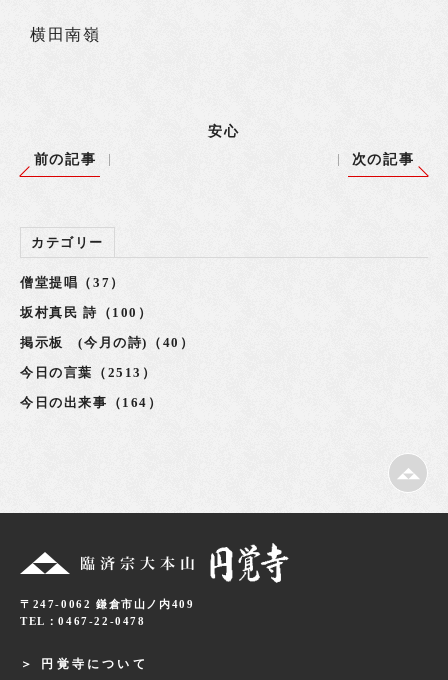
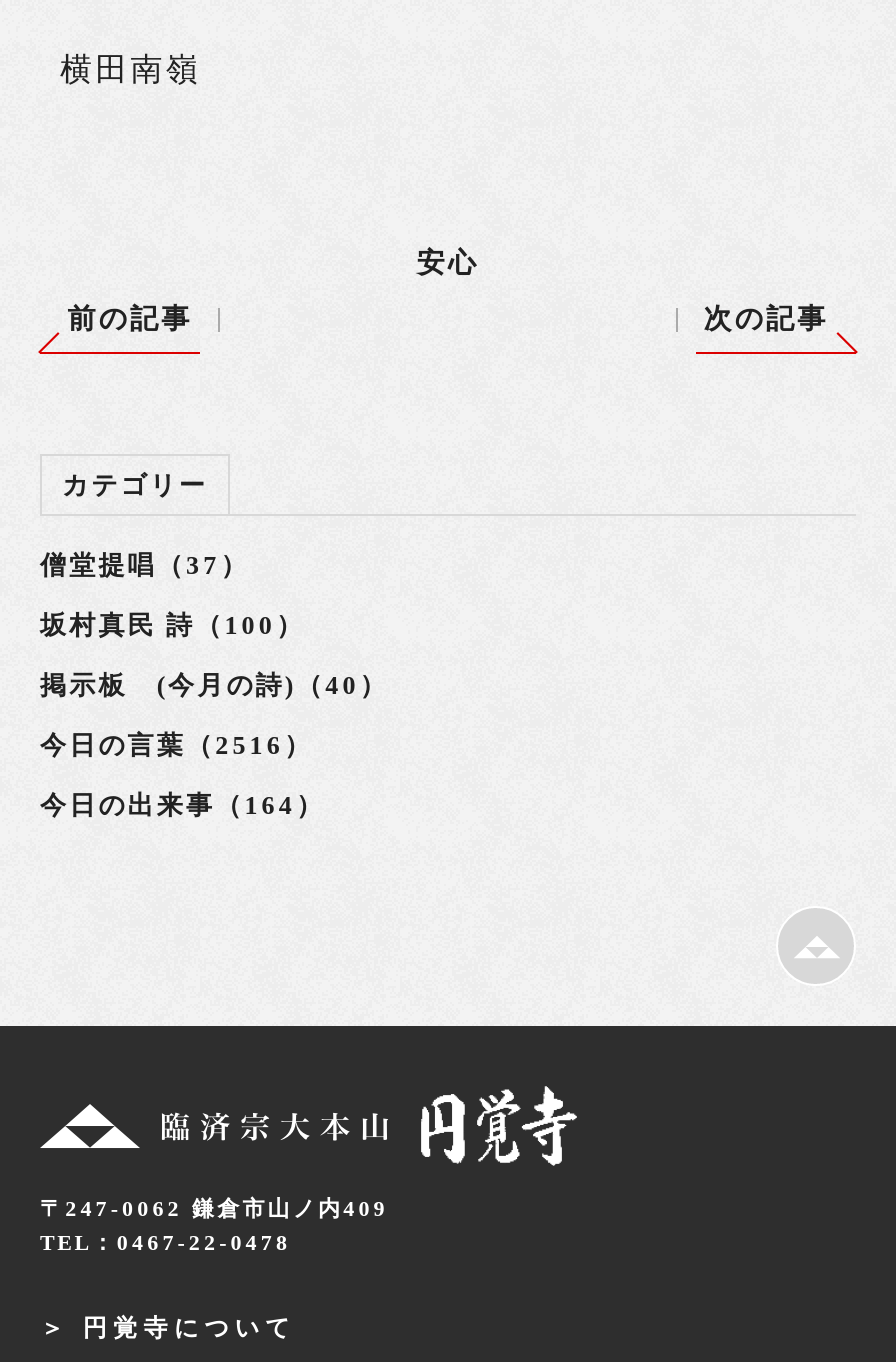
- 今日の言葉（2513）
+ 今日の言葉（2516）
